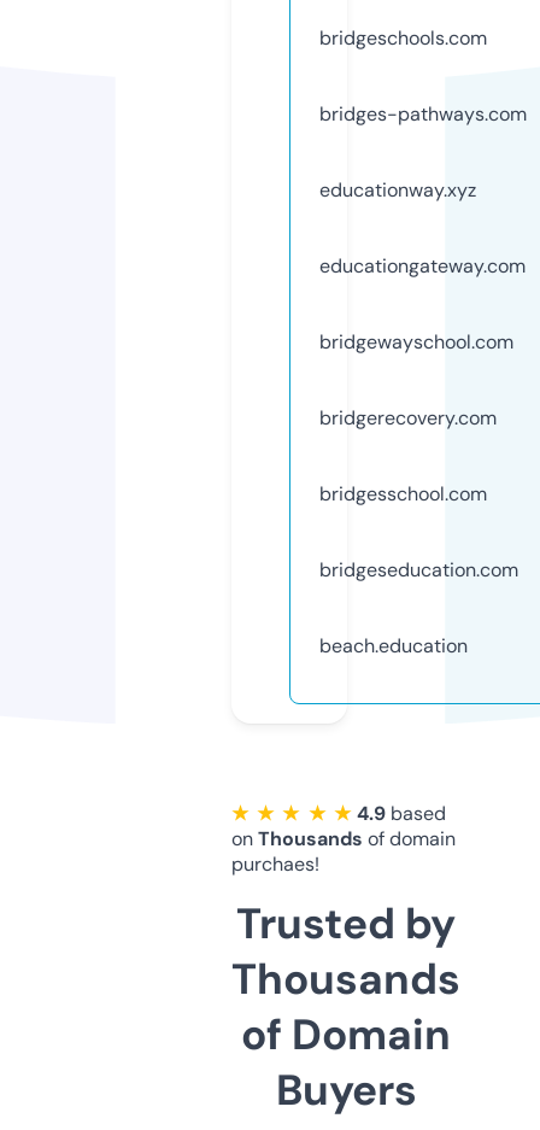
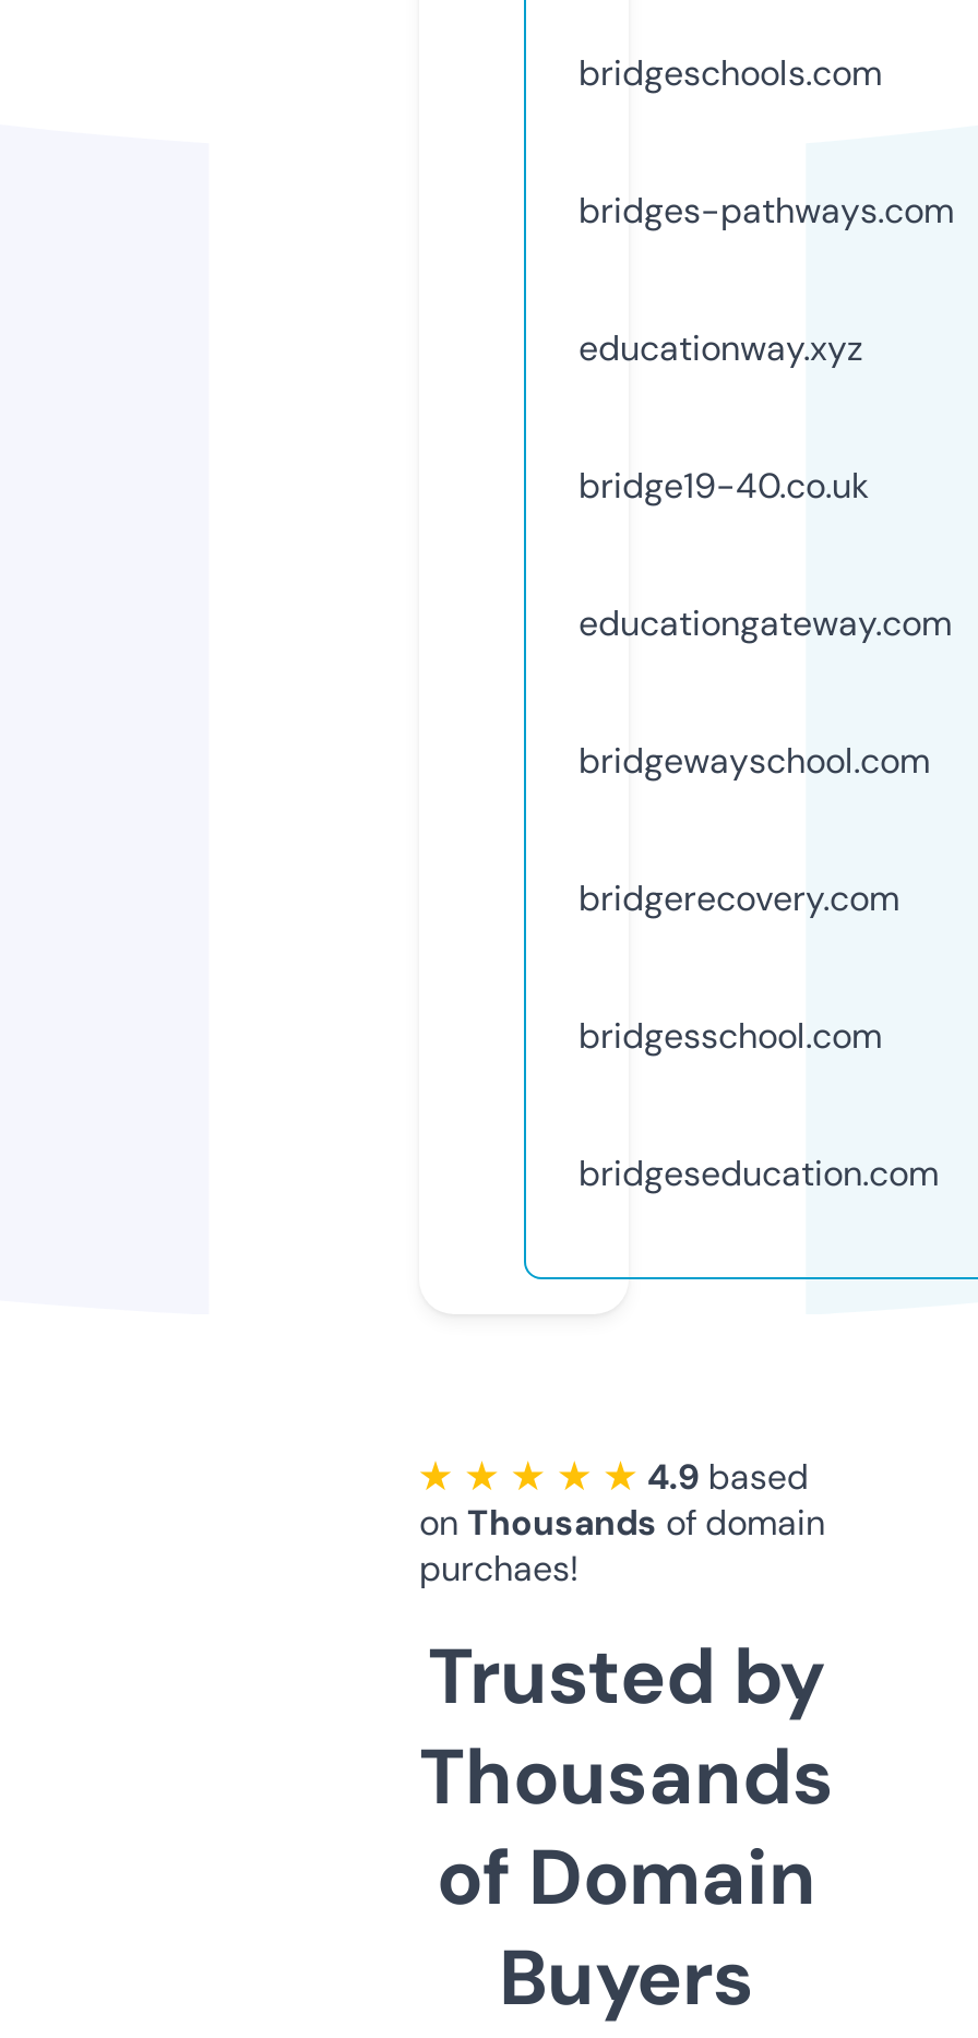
+ bridge19-40.co.uk

moved down: educationgateway.com | bridgewayschool.com | bridgerecovery.com | bridgesschool.com | bridgeseducation.com

- beach.education
